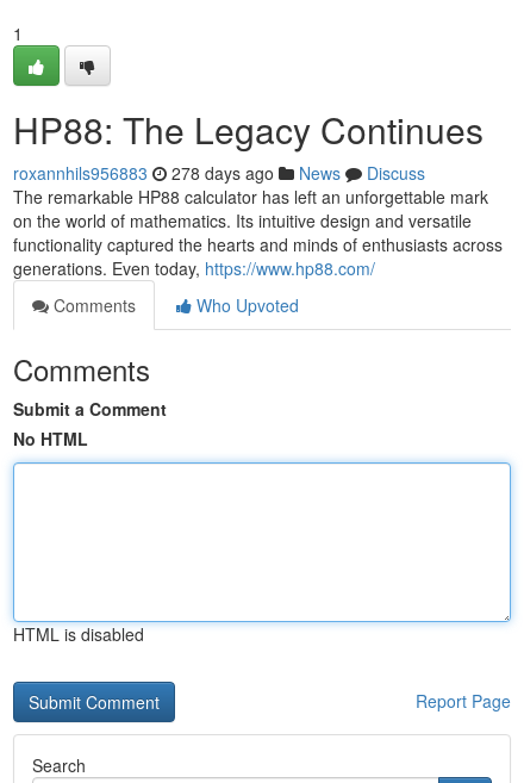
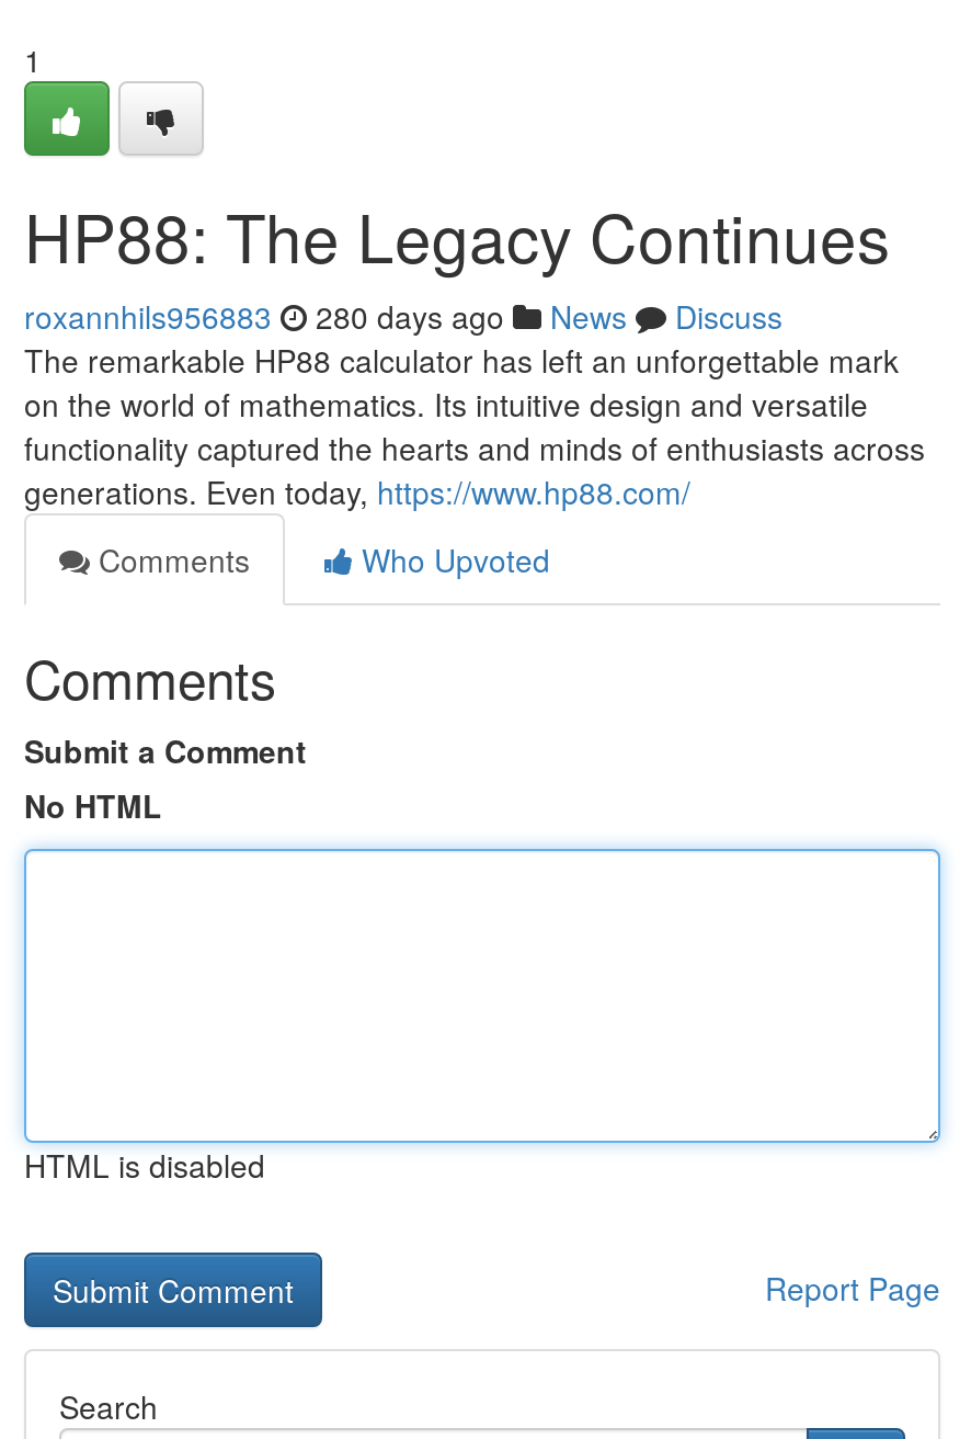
- roxannhils956883 278 days ago News Discuss
+ roxannhils956883 280 days ago News Discuss
